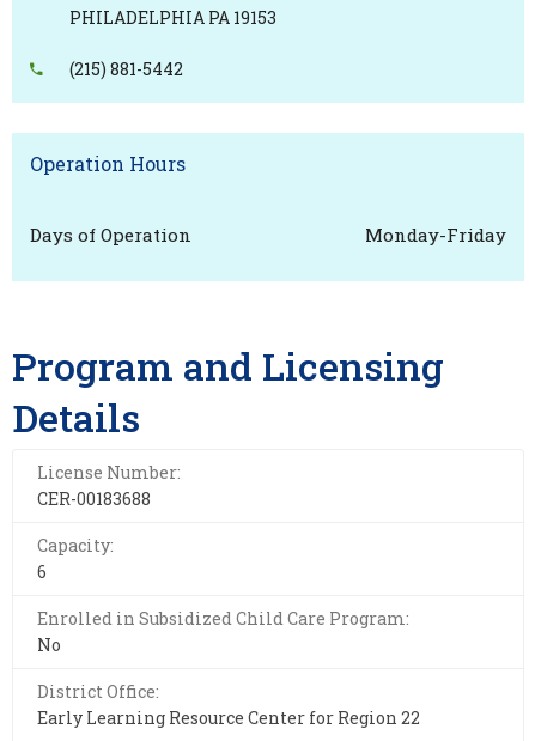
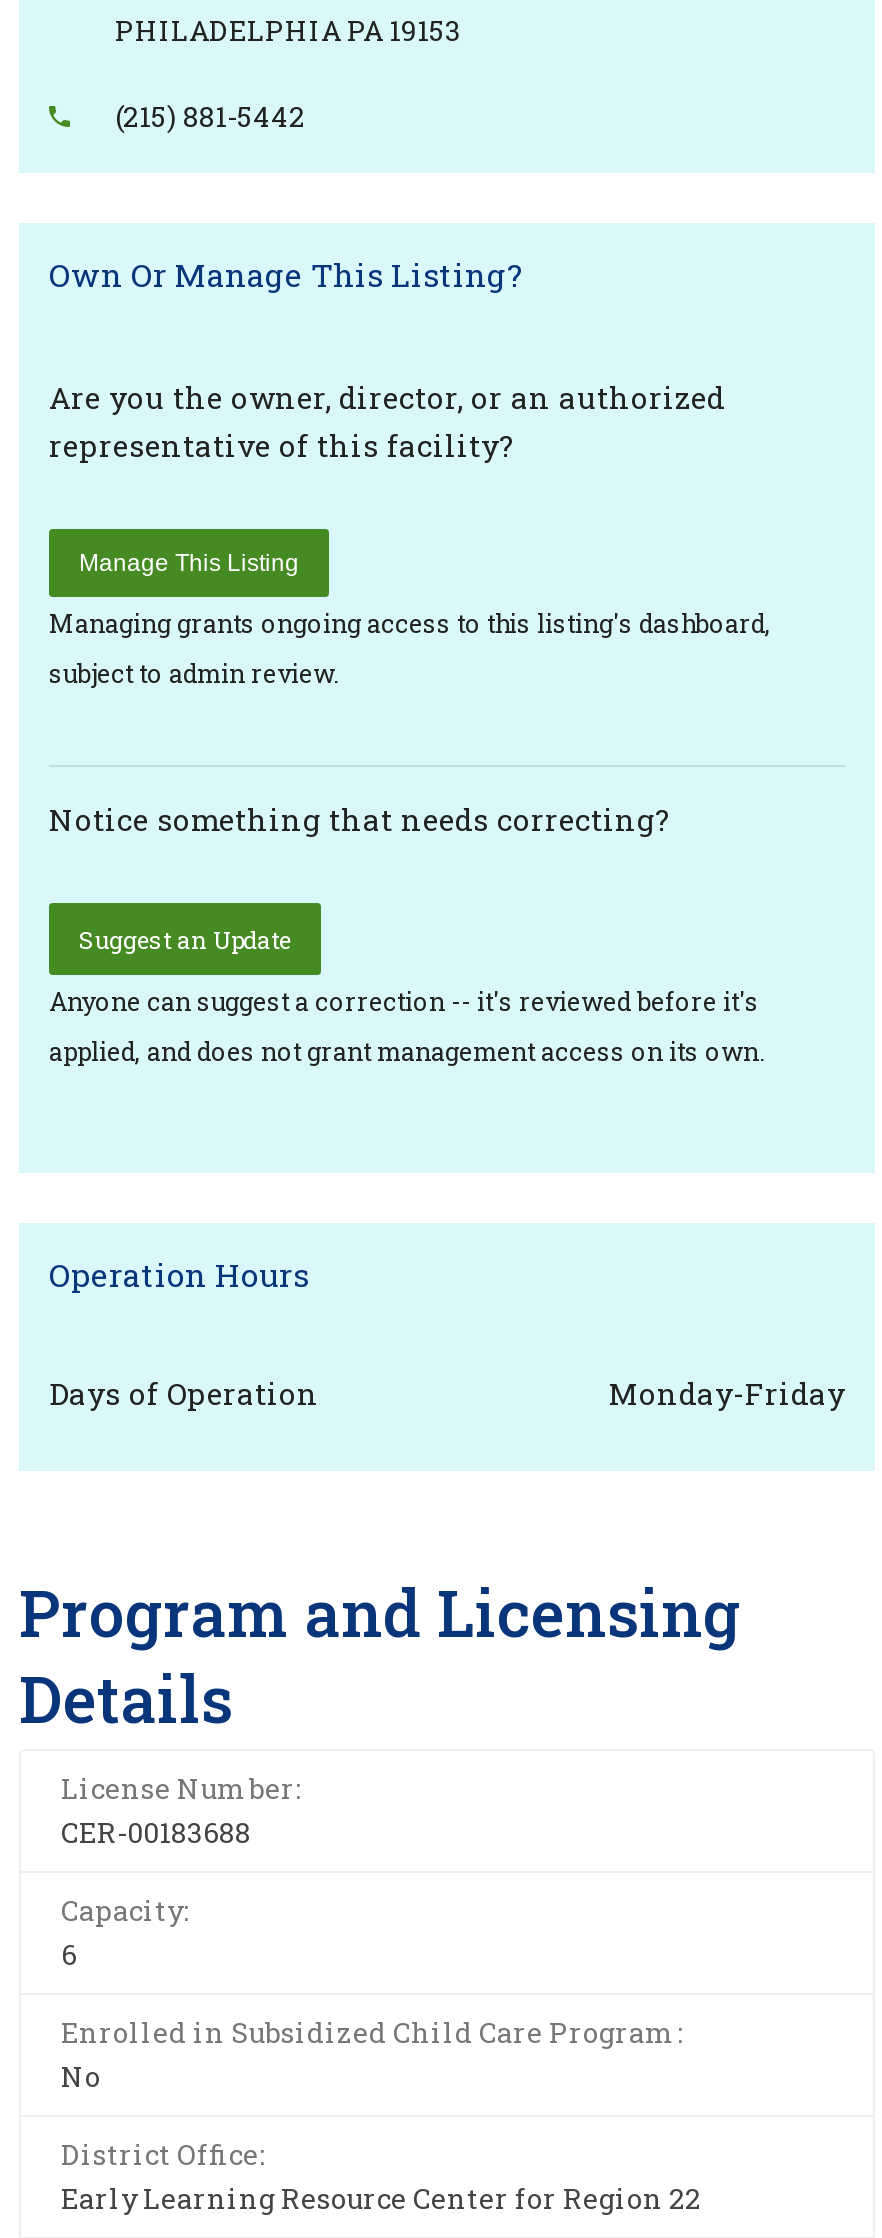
+ Own Or Manage This Listing?
+ Are you the owner, director, or an authorized
+ representative of this facility?
+ Manage This Listing
+ Managing grants ongoing access to this listing's dashboard,
+ subject to admin review.

+ Notice something that needs correcting?
+ Suggest an Update
+ Anyone can suggest a correction -- it's reviewed before it's
+ applied, and does not grant management access on its own.
